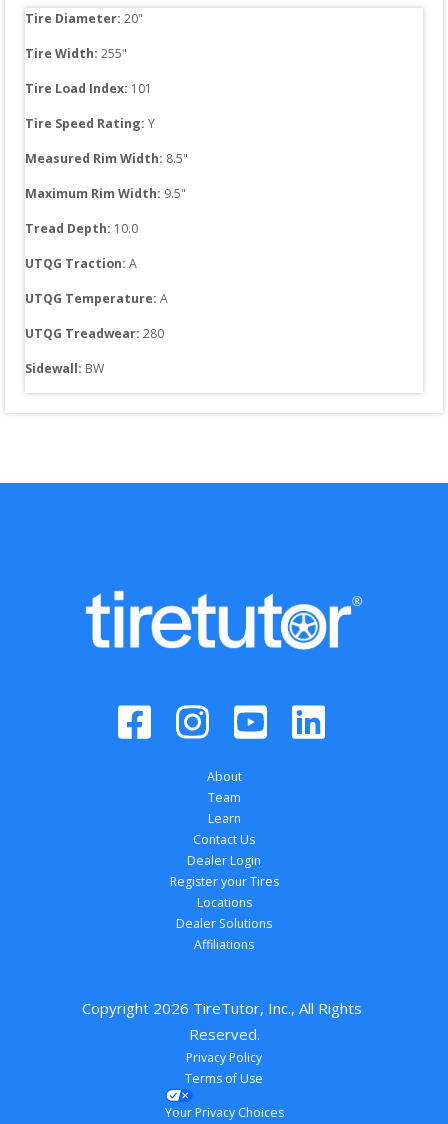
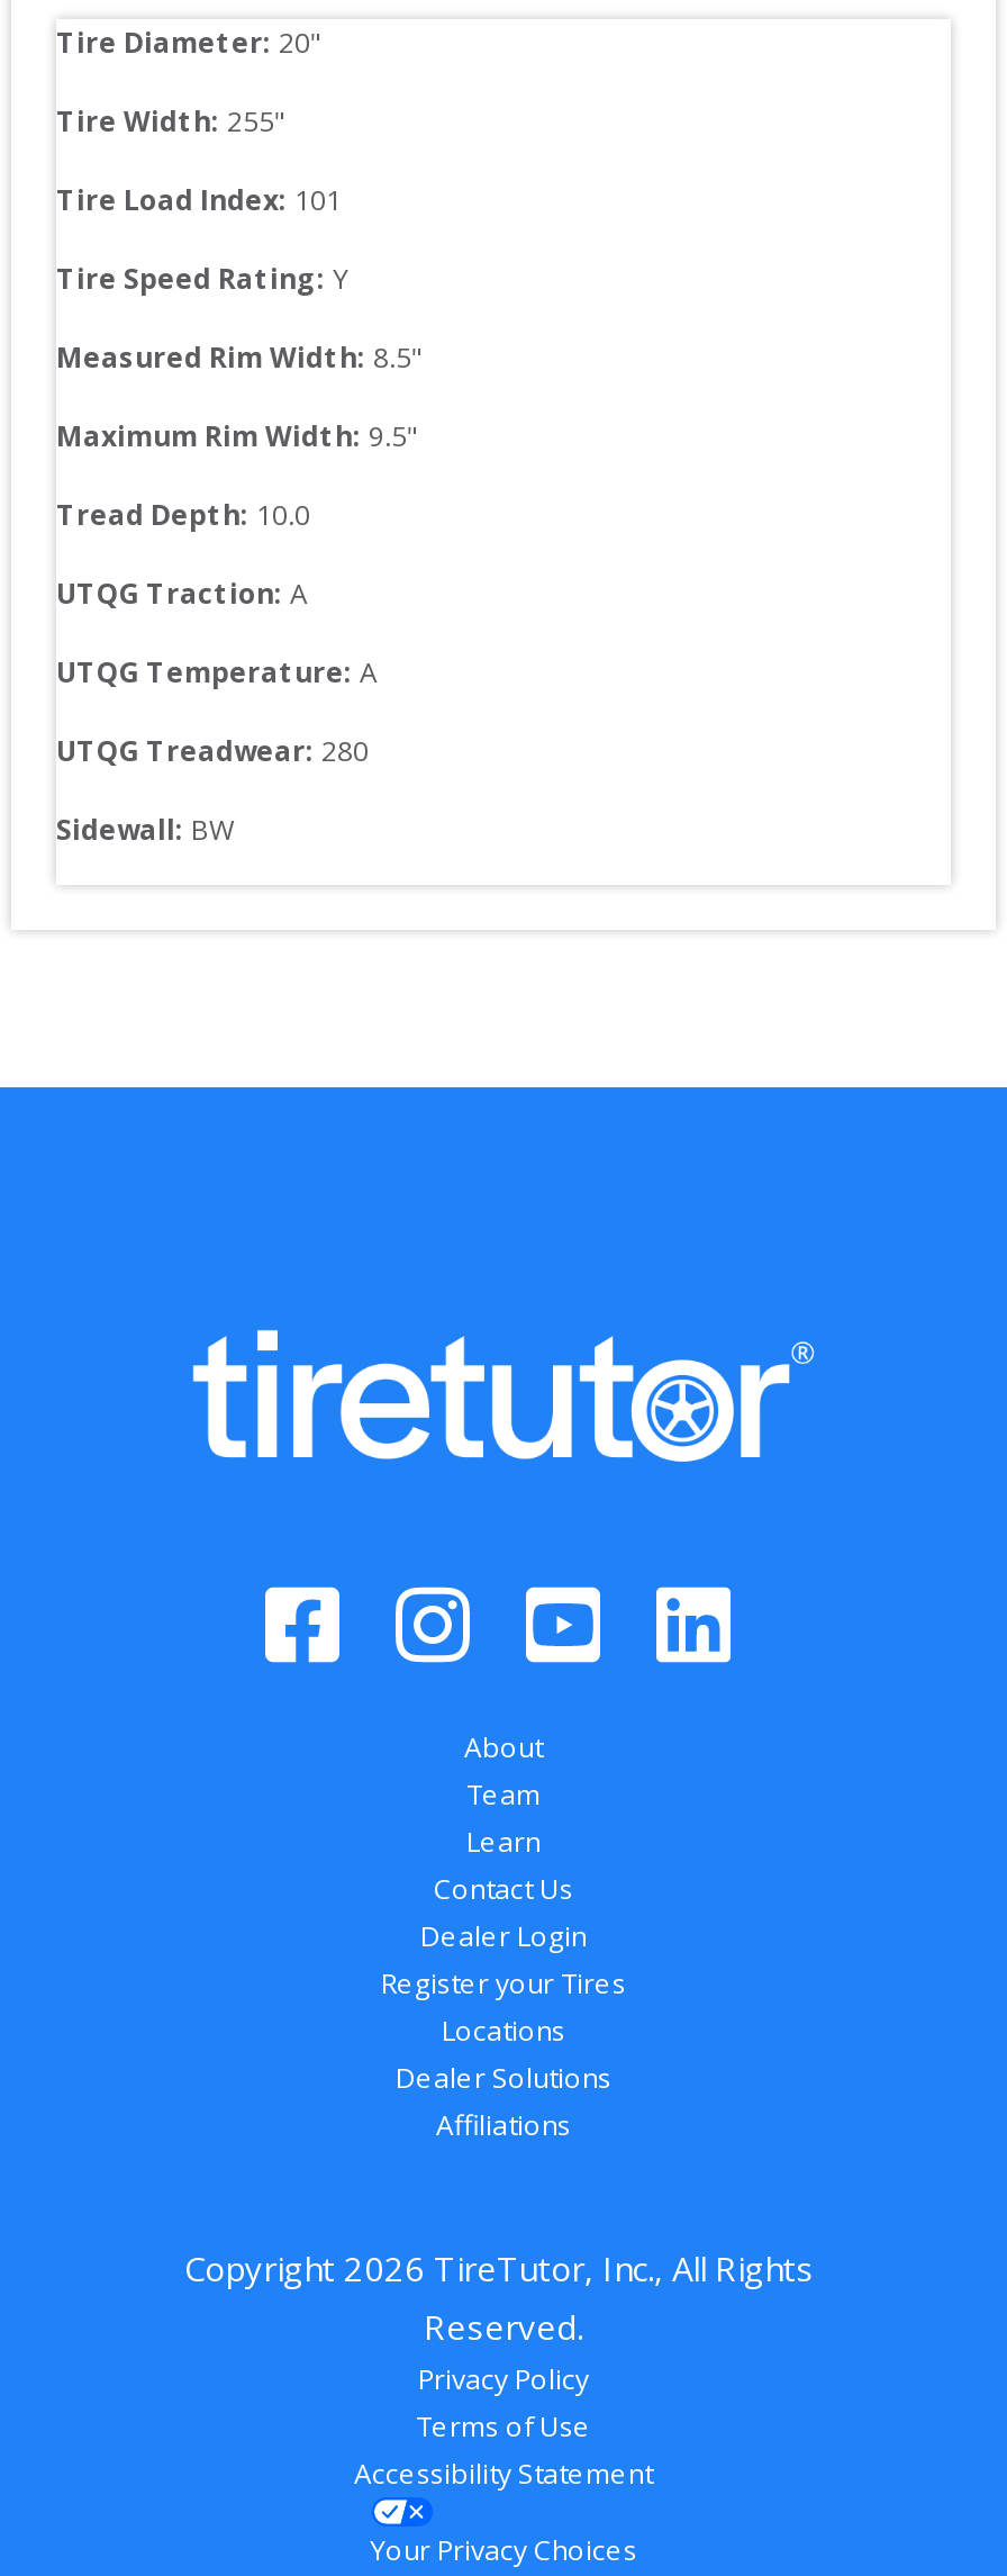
+ Accessibility Statement
